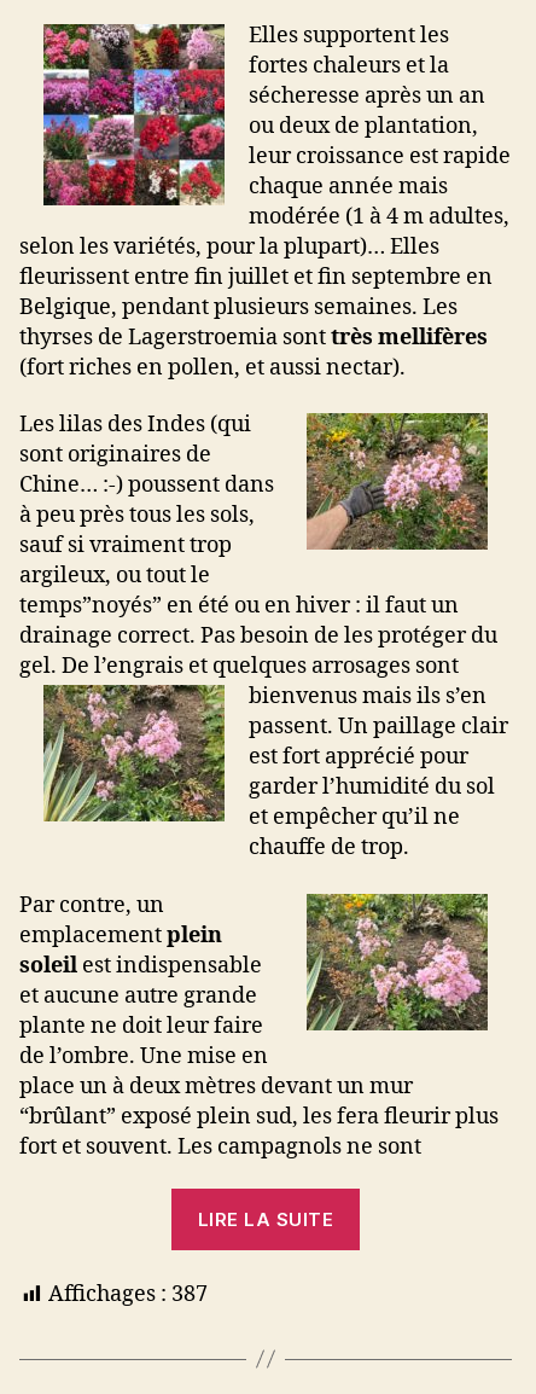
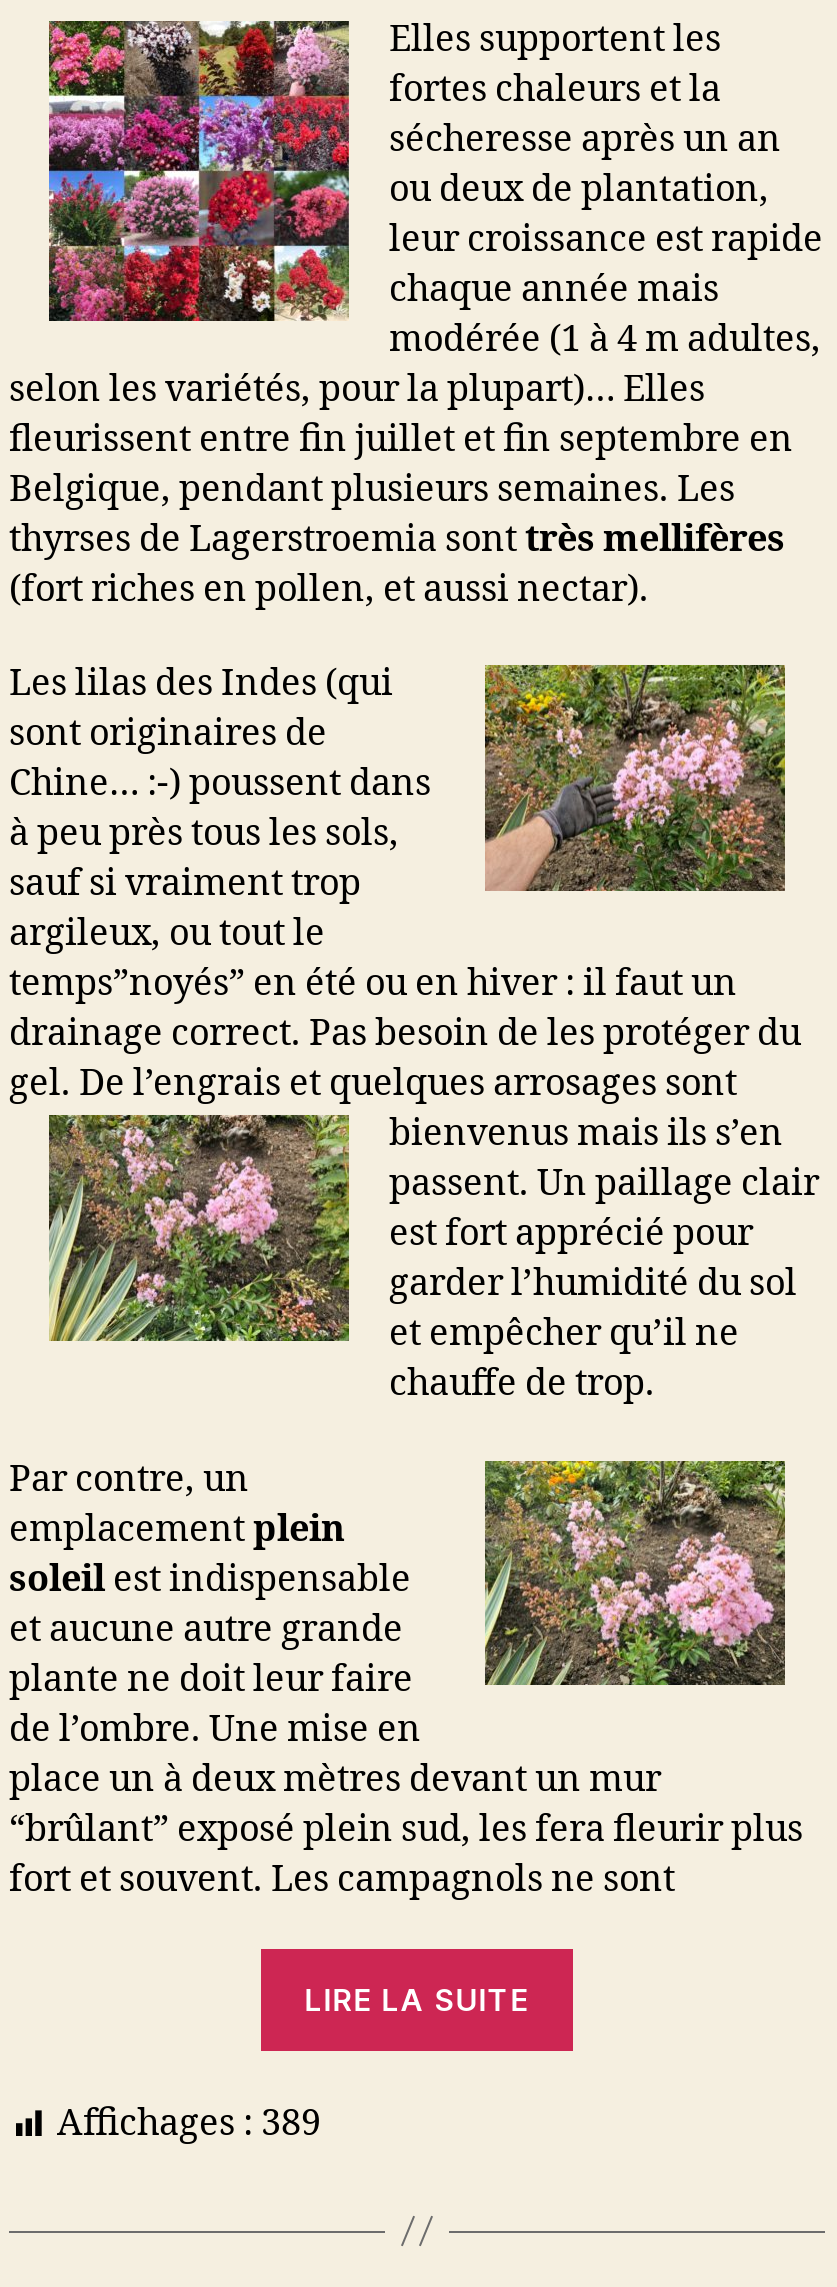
- Affichages : 387
+ Affichages : 389
